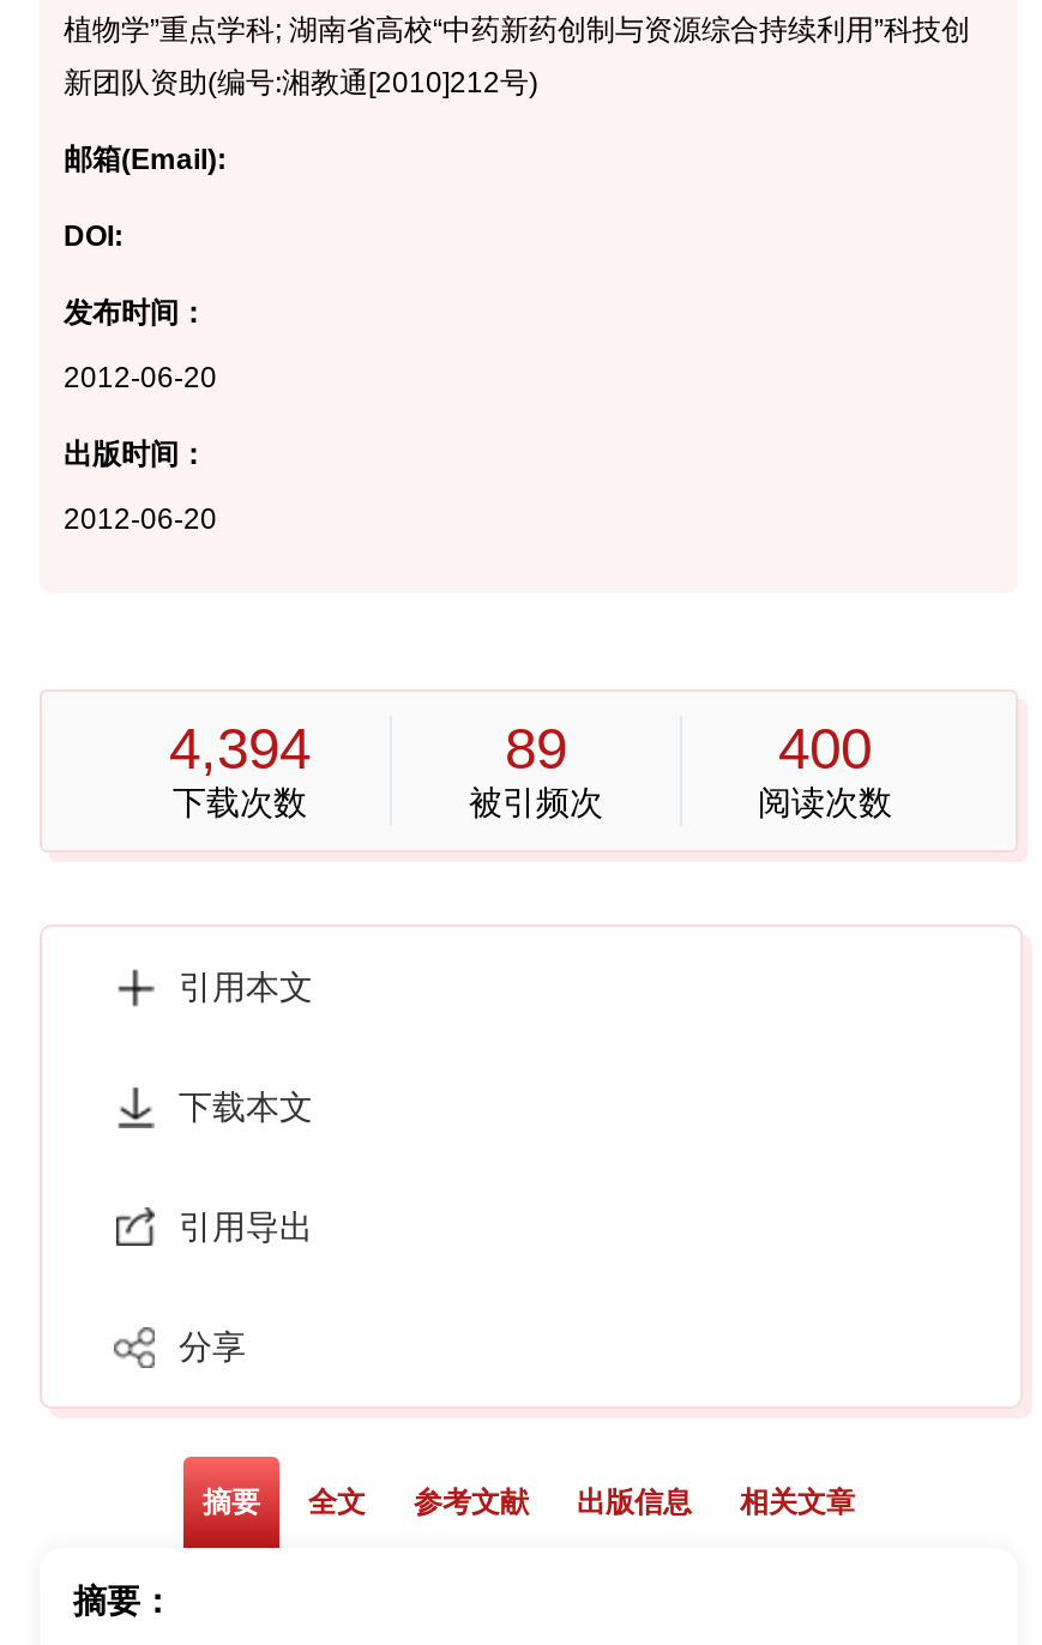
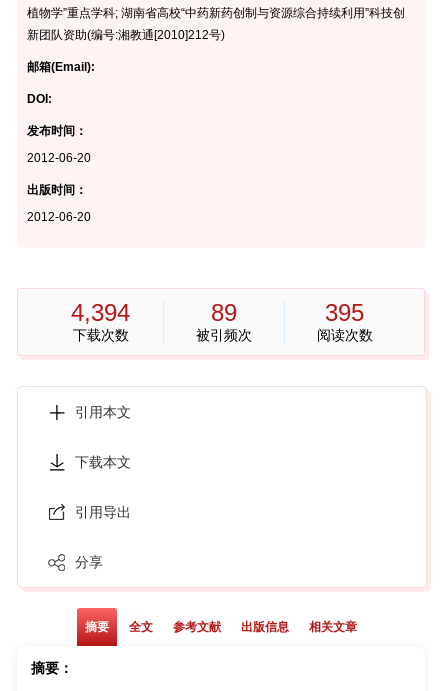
- 400
+ 395
